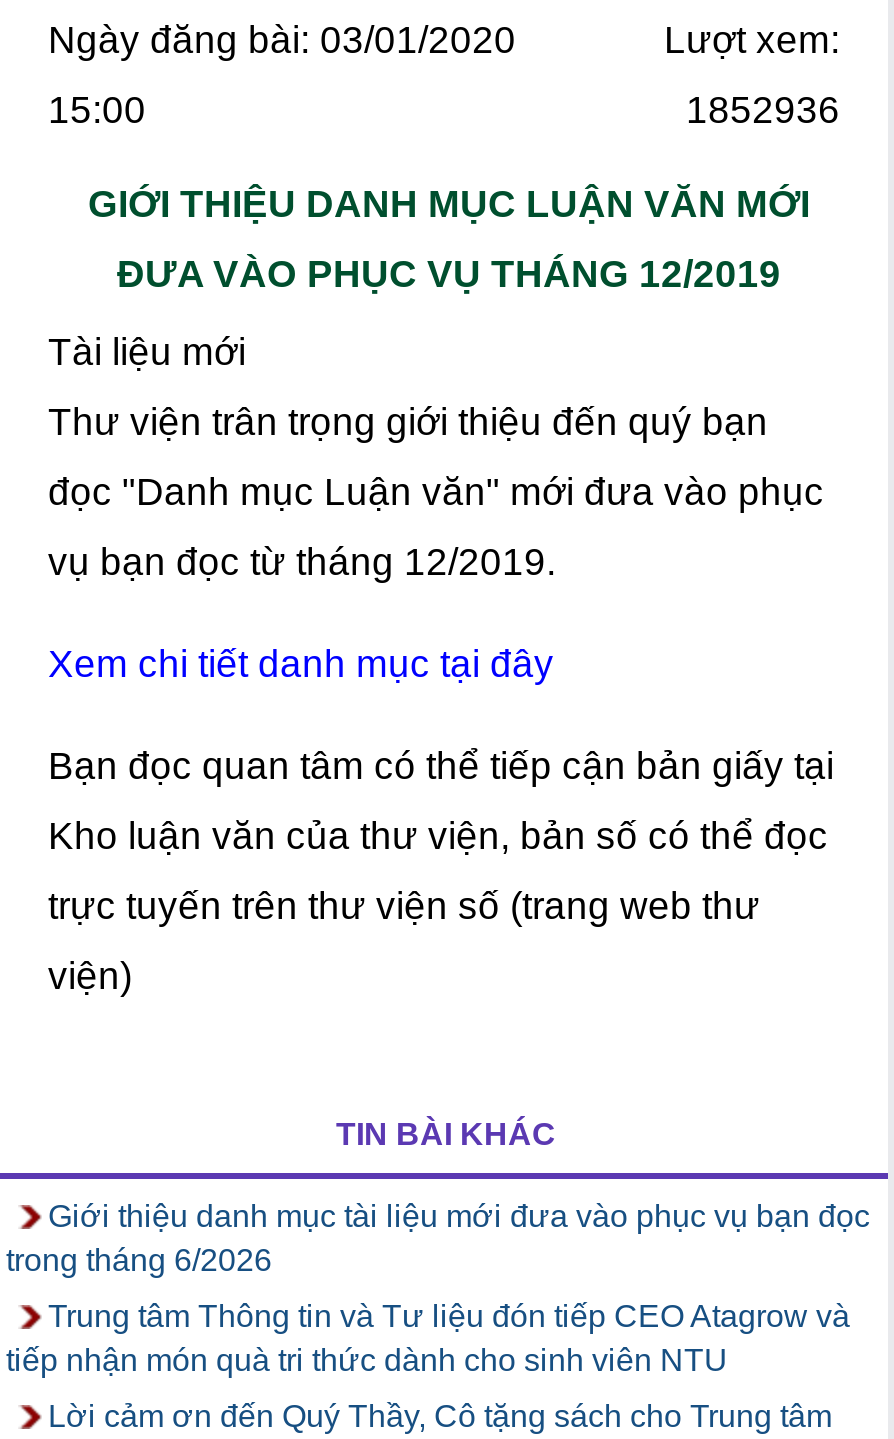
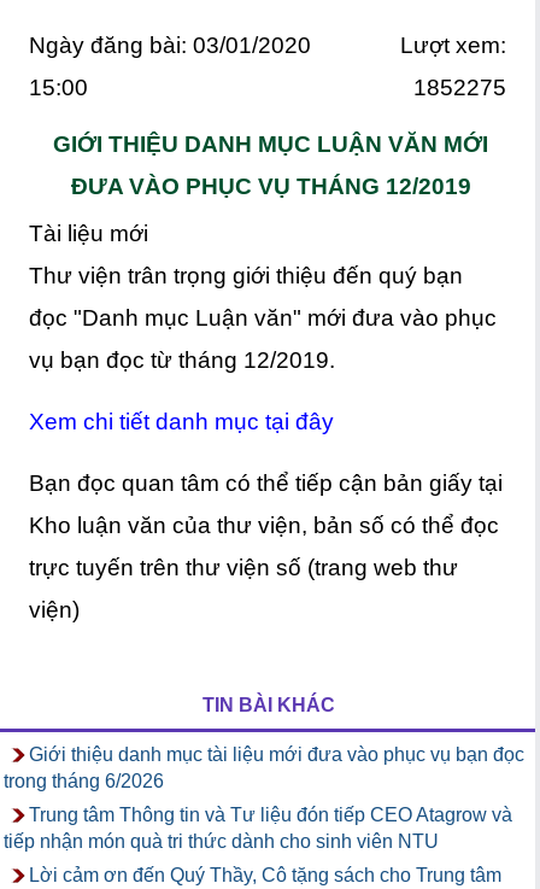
- 1852936
+ 1852275
